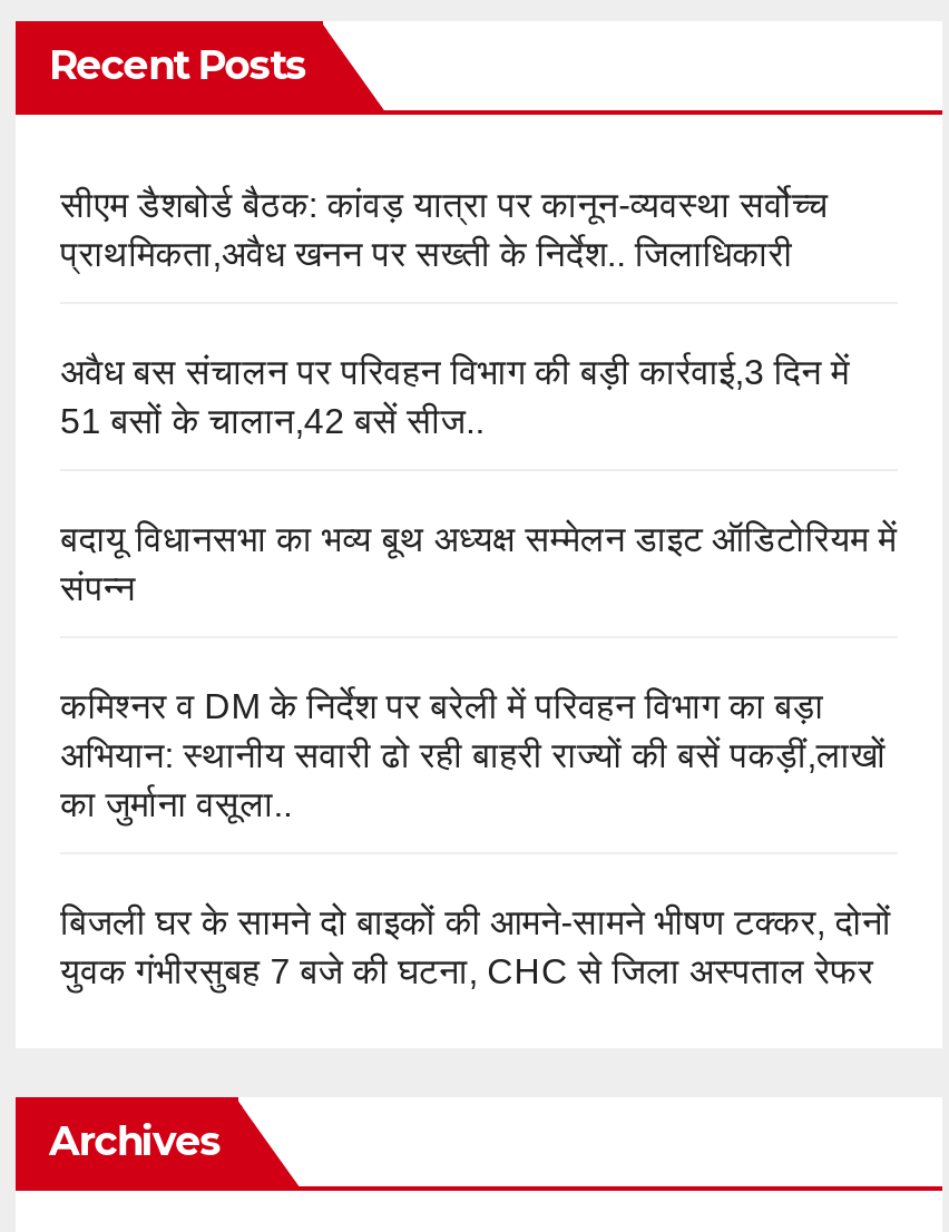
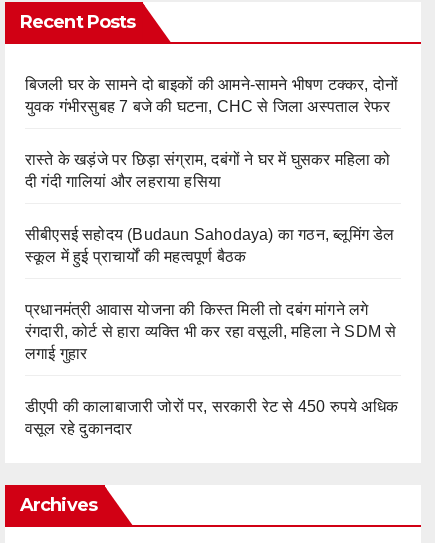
- सीएम डैशबोर्ड बैठक: कांवड़ यात्रा पर कानून-व्यवस्था सर्वोच्च
- प्राथमिकता,अवैध खनन पर सख्ती के निर्देश.. जिलाधिकारी
- अवैध बस संचालन पर परिवहन विभाग की बड़ी कार्रवाई,3 दिन में
- 51 बसों के चालान,42 बसें सीज..
- बदायू विधानसभा का भव्य बूथ अध्यक्ष सम्मेलन डाइट ऑडिटोरियम में
- संपन्न
- कमिश्नर व DM के निर्देश पर बरेली में परिवहन विभाग का बड़ा
- अभियान: स्थानीय सवारी ढो रही बाहरी राज्यों की बसें पकड़ीं,लाखों
- का जुर्माना वसूला..

moved up: बिजली घर के सामने दो बाइकों की आमने-सामने भीषण टक्कर, दोनों | युवक गंभीरसुबह 7 बजे की घटना, CHC से जिला अस्पताल रेफर

+ रास्ते के खड़ंजे पर छिड़ा संग्राम, दबंगों ने घर में घुसकर महिला को
+ दी गंदी गालियां और लहराया हसिया
+ सीबीएसई सहोदय (Budaun Sahodaya) का गठन, ब्लूमिंग डेल
+ स्कूल में हुई प्राचार्यों की महत्वपूर्ण बैठक
+ प्रधानमंत्री आवास योजना की किस्त मिली तो दबंग मांगने लगे
+ रंगदारी, कोर्ट से हारा व्यक्ति भी कर रहा वसूली, महिला ने SDM से
+ लगाई गुहार
+ डीएपी की कालाबाजारी जोरों पर, सरकारी रेट से 450 रुपये अधिक
+ वसूल रहे दुकानदार
